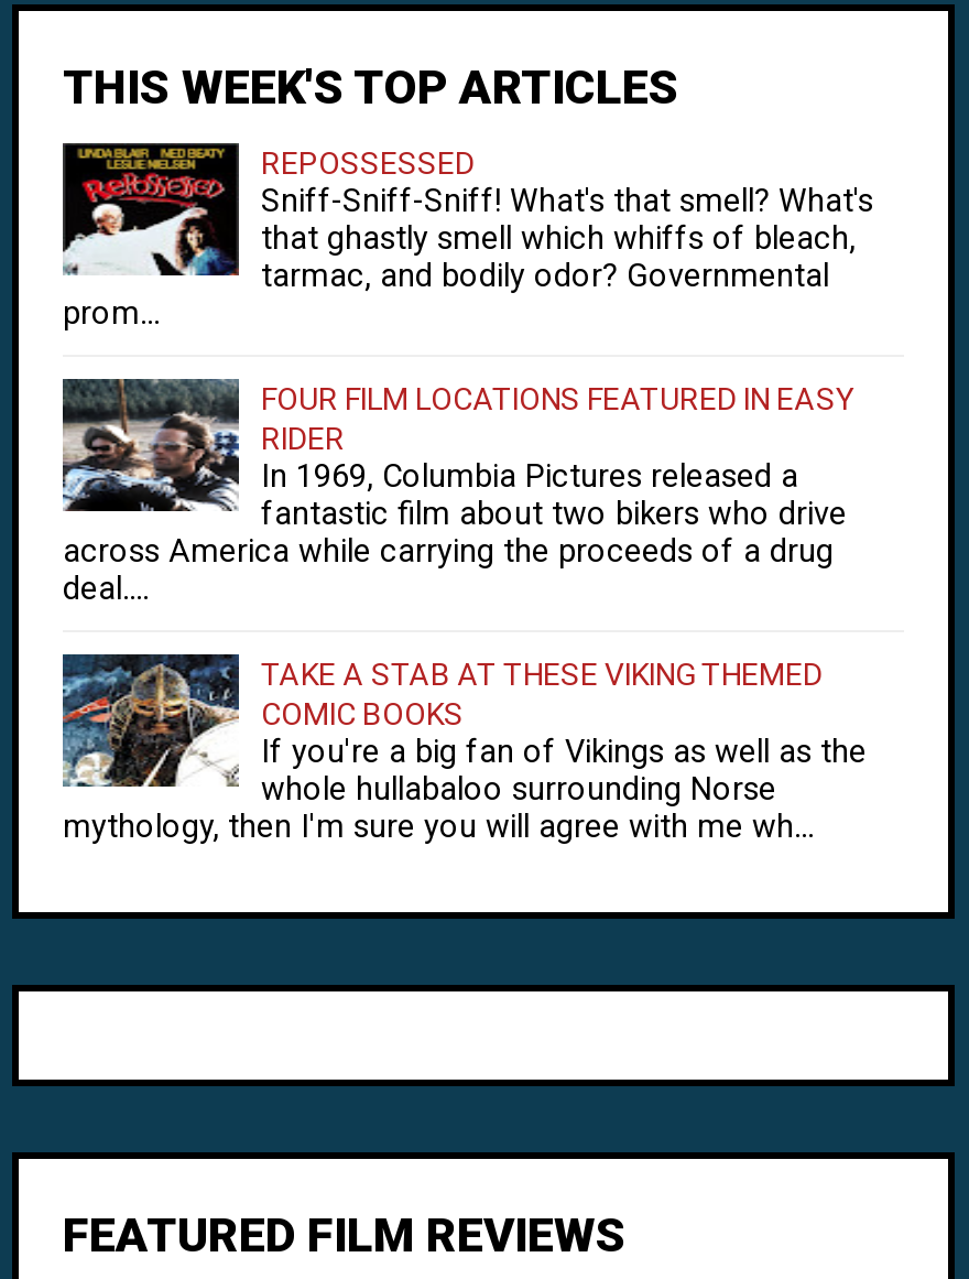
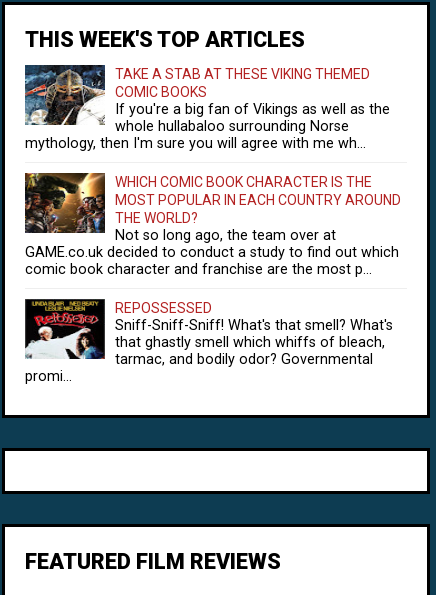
moved down: [image] | REPOSSESSED | Sniff-Sniff-Sniff! What's that smell? What's | that ghastly smell which whiffs of bleach, | tarmac, and bodily odor? Governmental

- prom...
- FOUR FILM LOCATIONS FEATURED IN EASY
- RIDER
- In 1969, Columbia Pictures released a
- fantastic film about two bikers who drive
- across America while carrying the proceeds of a drug
- deal....

- [image]
+ [image]

moved up: [image] | TAKE A STAB AT THESE VIKING THEMED | COMIC BOOKS | If you're a big fan of Vikings as well as the | whole hullabaloo surrounding Norse | mythology, then I'm sure you will agree with me wh...

+ WHICH COMIC BOOK CHARACTER IS THE
+ MOST POPULAR IN EACH COUNTRY AROUND
+ THE WORLD?
+ Not so long ago, the team over at
+ GAME.co.uk decided to conduct a study to find out which
+ comic book character and franchise are the most p...
+ promi...
